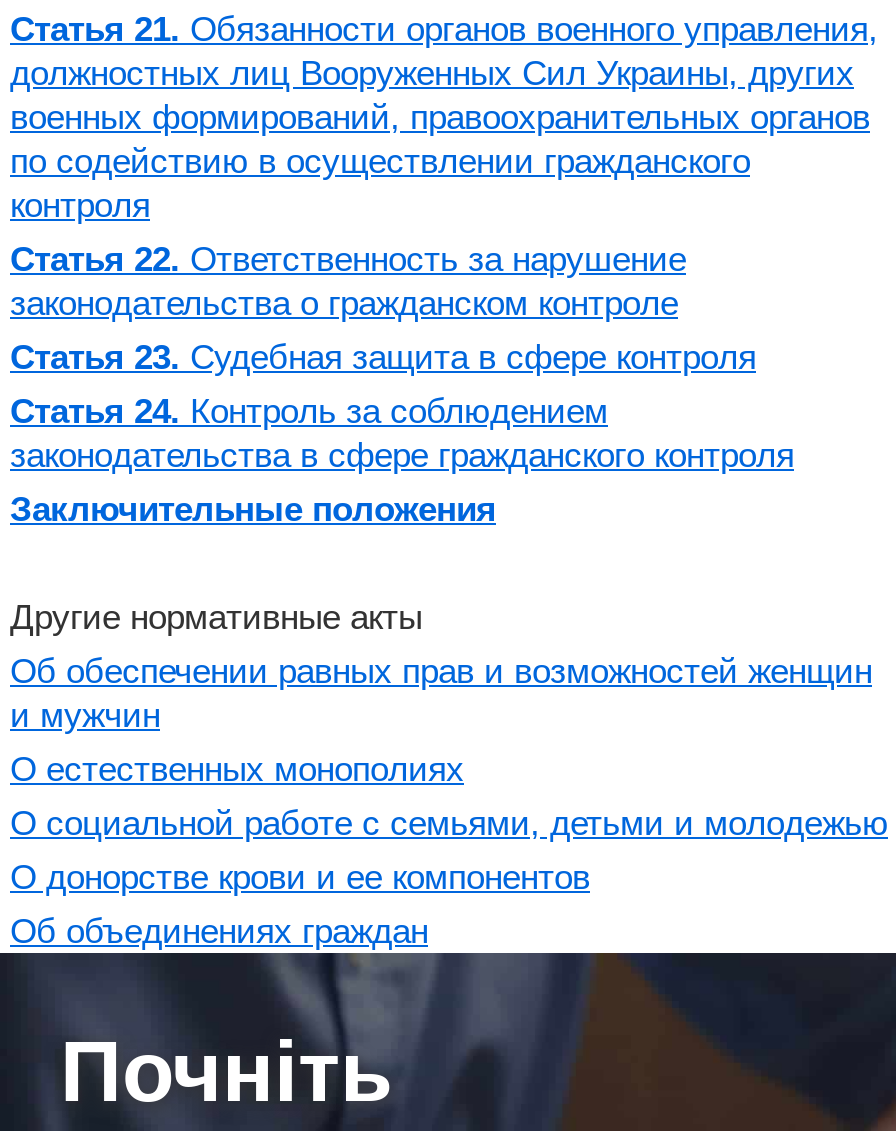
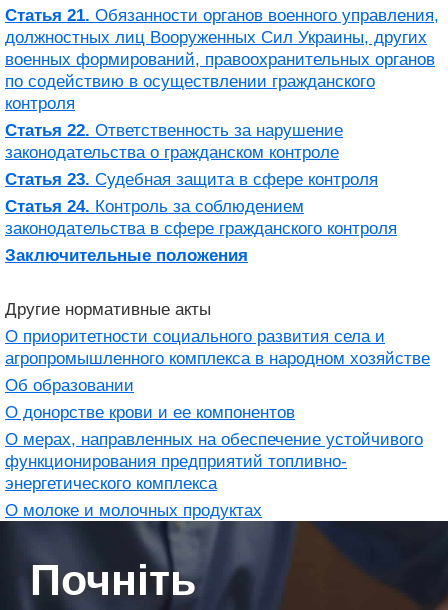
- Об обеспечении равных прав и возможностей женщин
- и мужчин
- О естественных монополиях
- О социальной работе с семьями, детьми и молодежью
+ О приоритетности социального развития села и
+ агропромышленного комплекса в народном хозяйстве
+ Об образовании

moved up: О донорстве крови и ее компонентов

- Об объединениях граждан
+ О мерах, направленных на обеспечение устойчивого
+ функционирования предприятий топливно-
+ энергетического комплекса
+ О молоке и молочных продуктах
